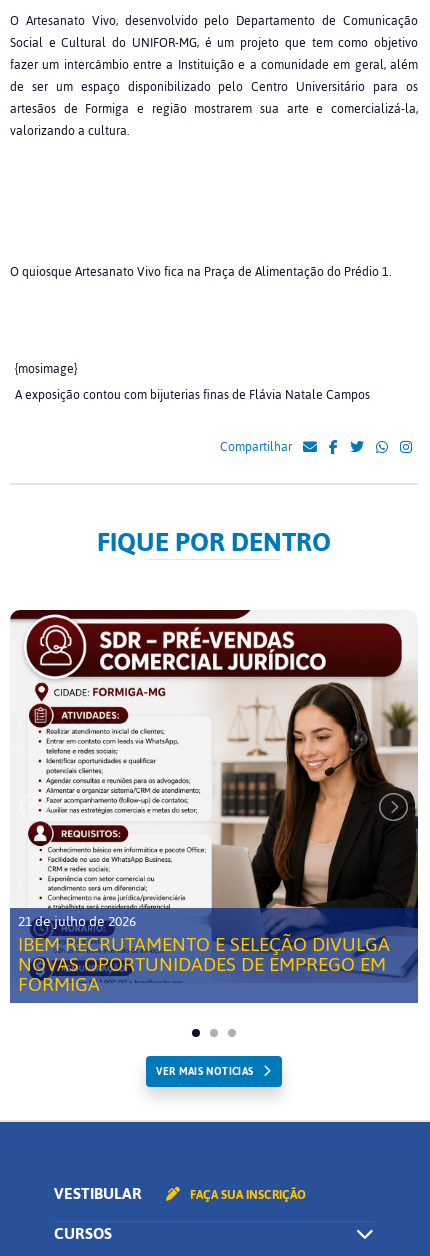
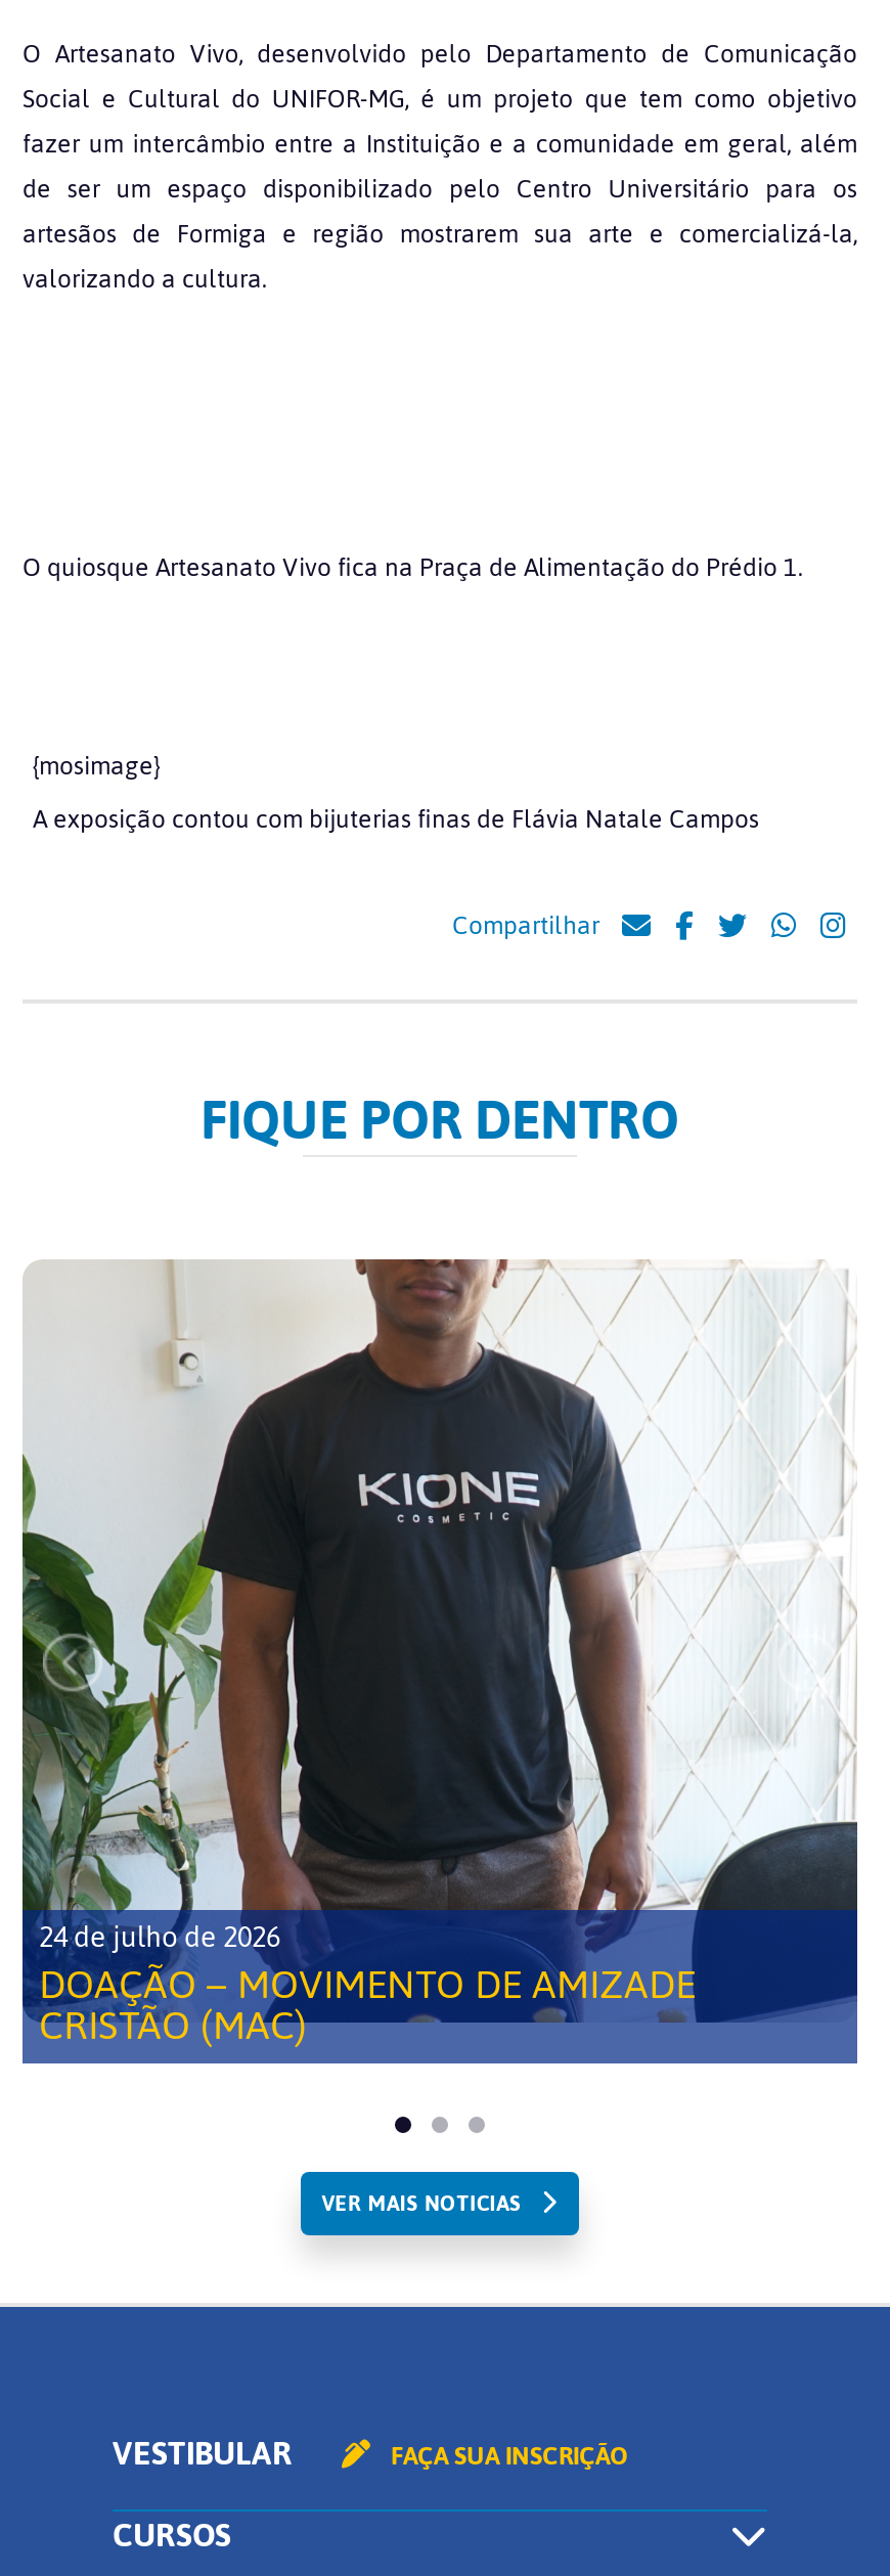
- [image]
- 21 de julho de 2026
- IBEM RECRUTAMENTO E SELEÇÃO DIVULGA
- NOVAS OPORTUNIDADES DE EMPREGO EM
- FORMIGA
+ [image]
+ 24 de julho de 2026
+ DOAÇÃO – MOVIMENTO DE AMIZADE
+ CRISTÃO (MAC)
